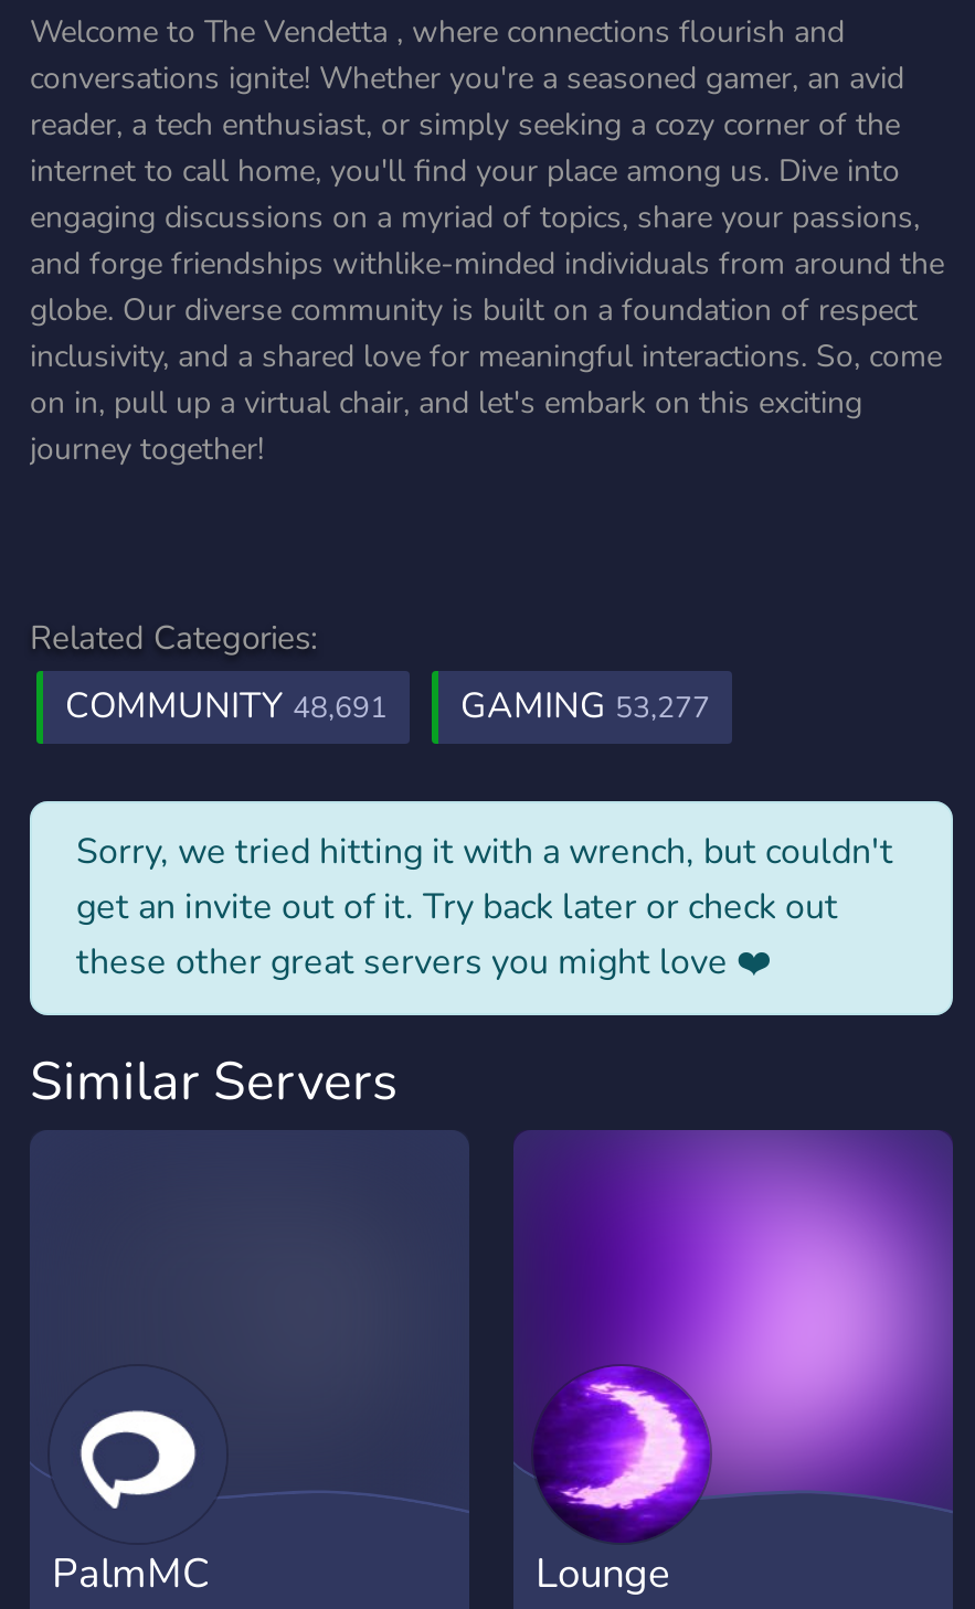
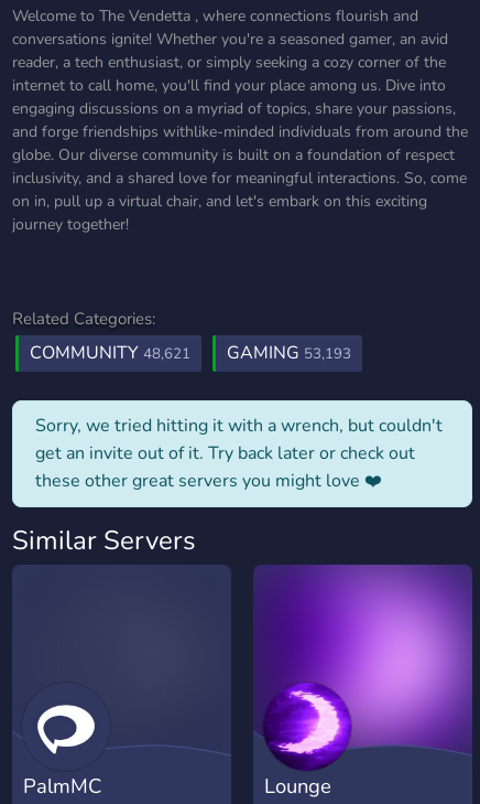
- COMMUNITY 48,691
+ COMMUNITY 48,621

- GAMING 53,277
+ GAMING 53,193
